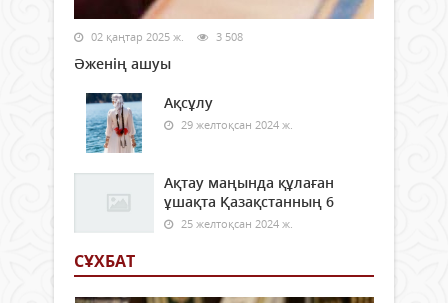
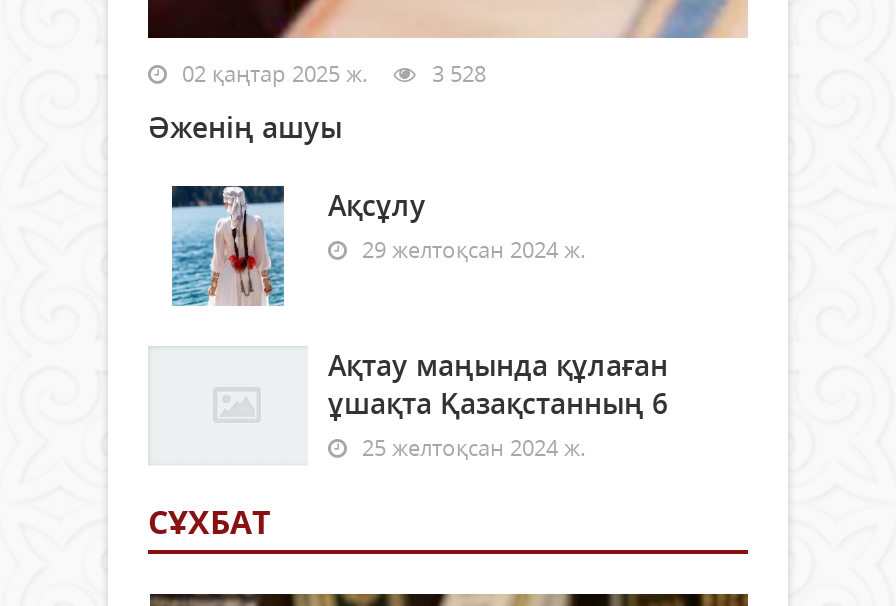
- 02 қаңтар 2025 ж. 3 508
+ 02 қаңтар 2025 ж. 3 528
